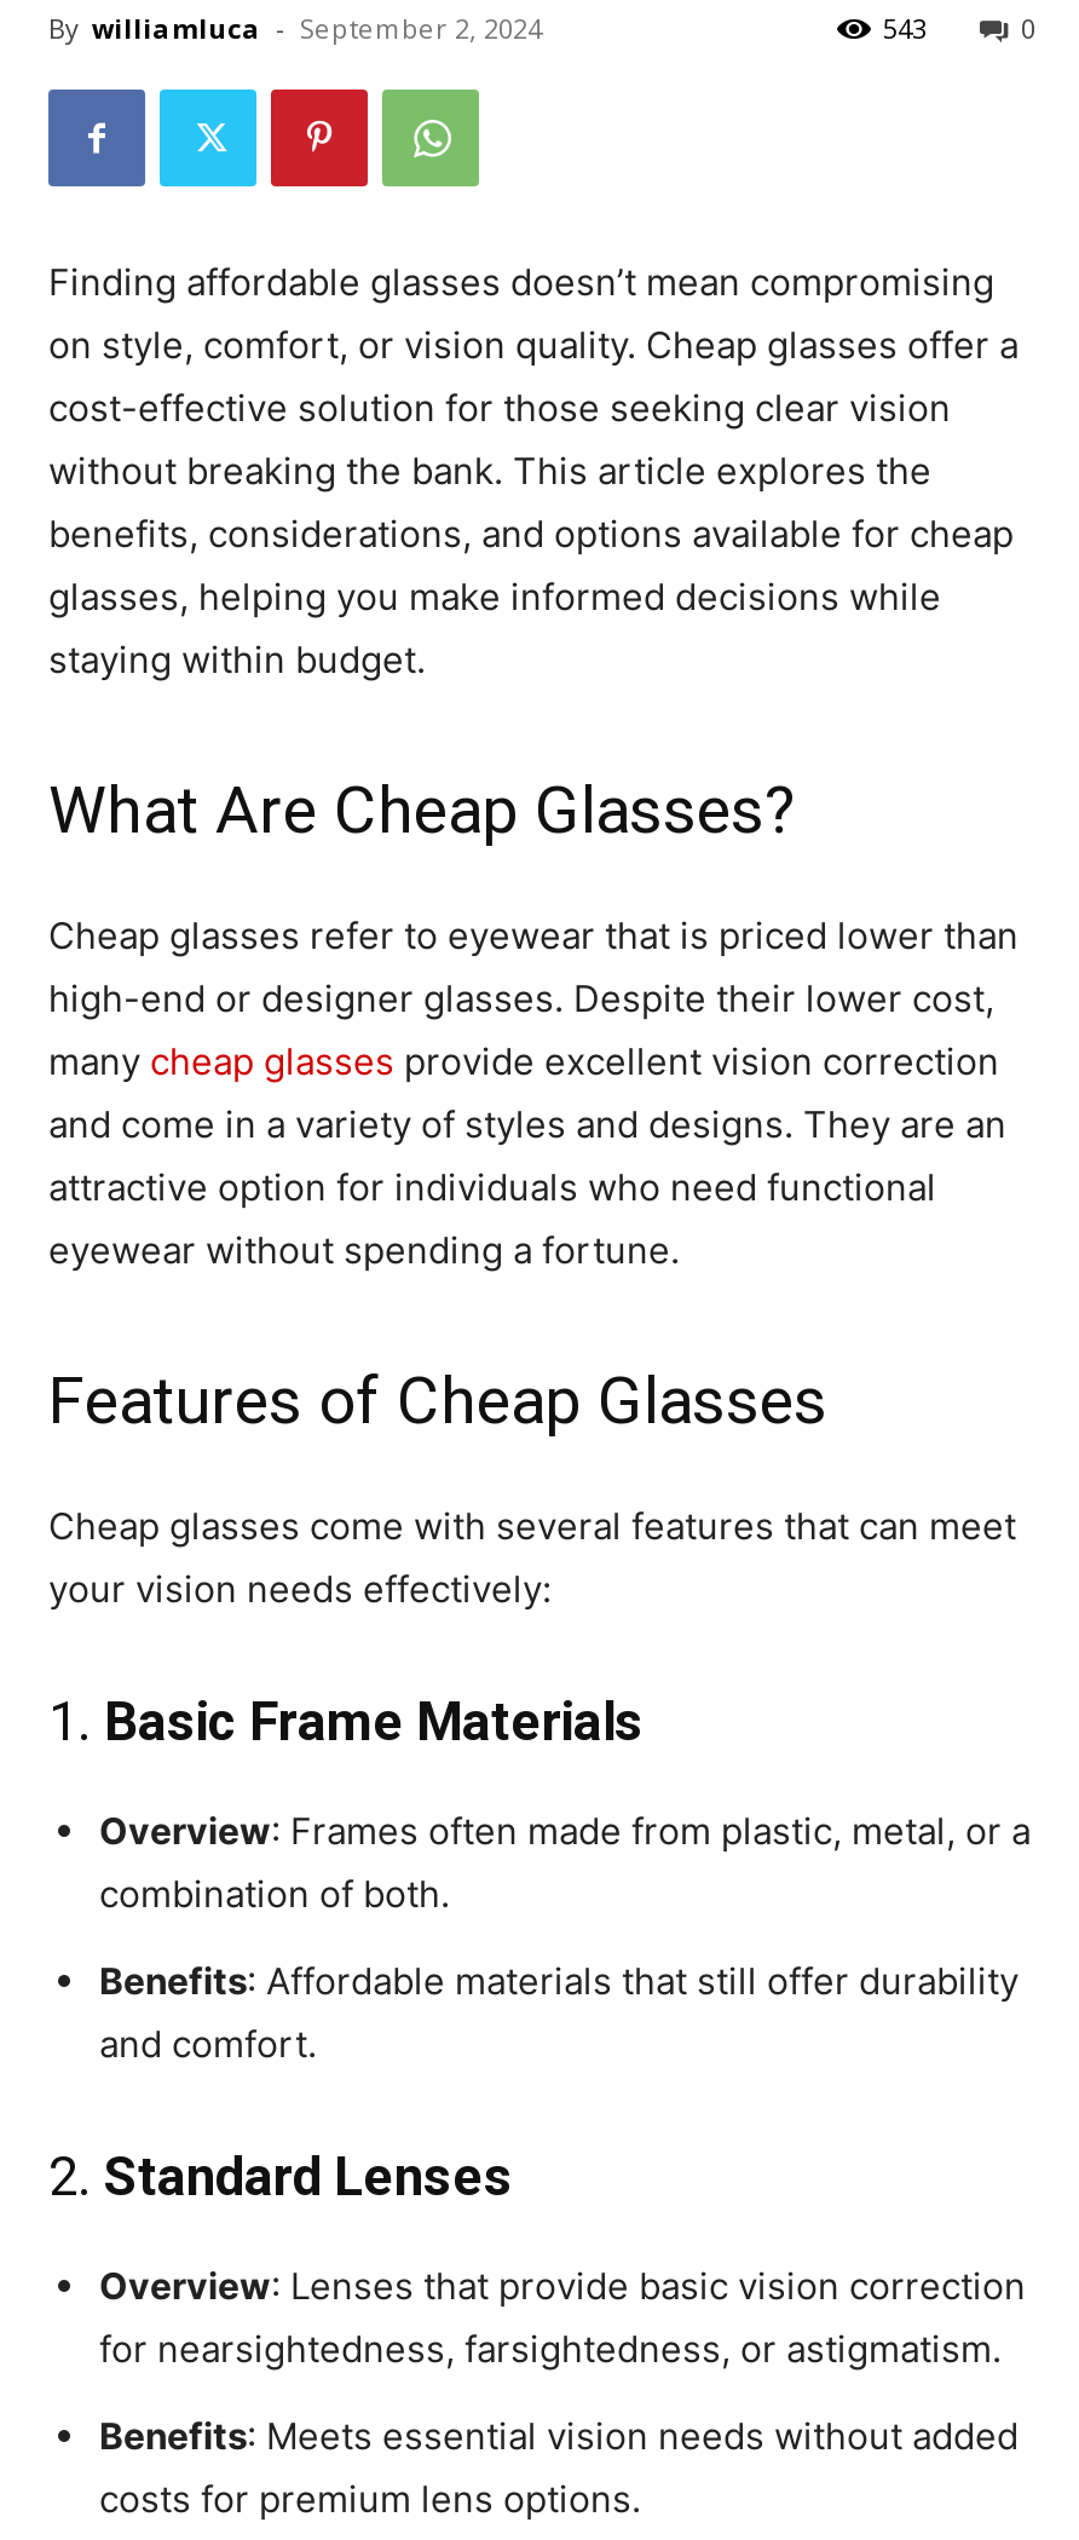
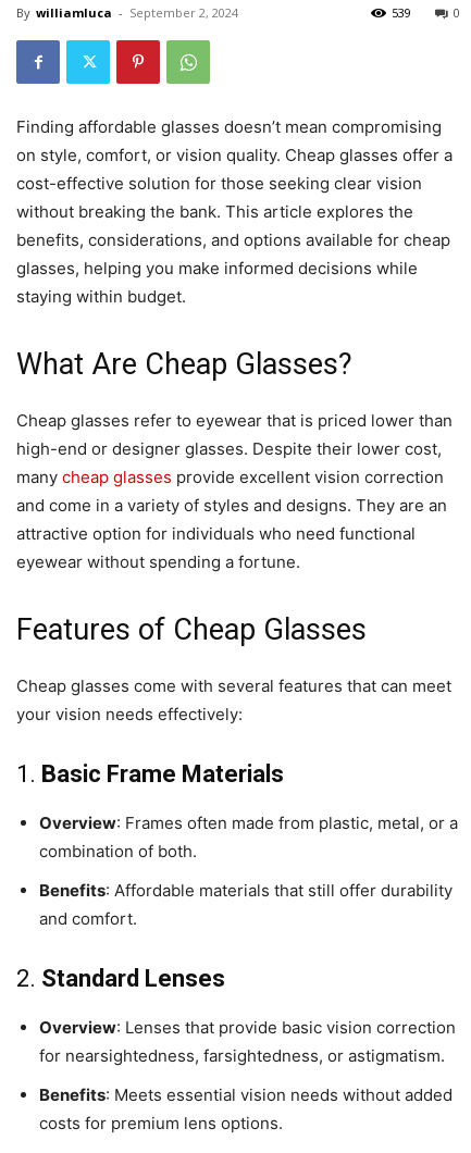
- 543
+ 539
